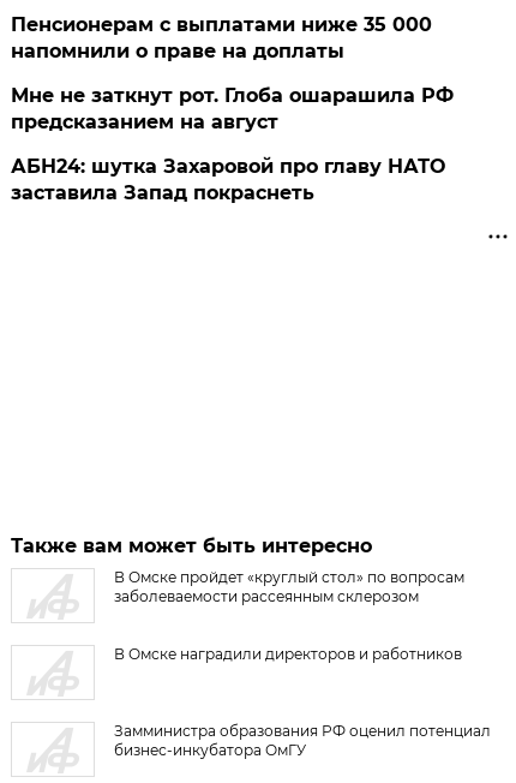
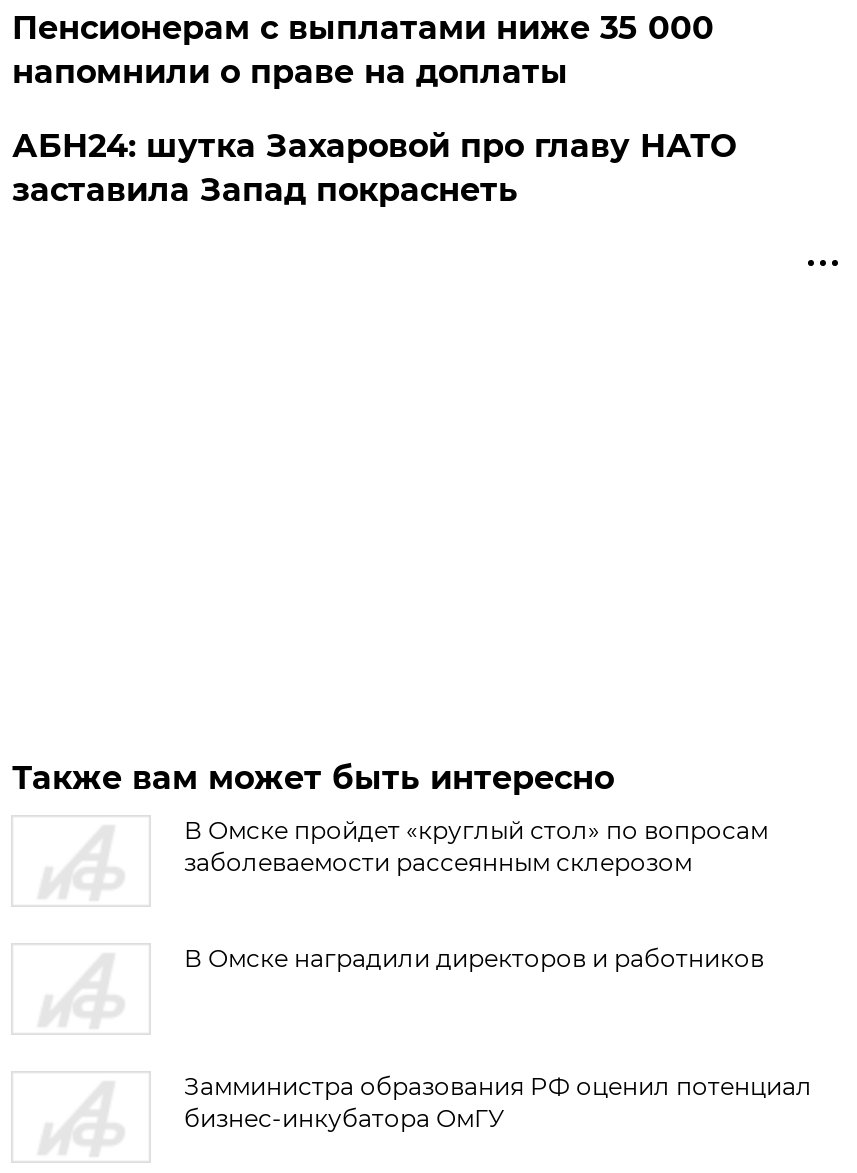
- Мне не заткнут рот. Глоба ошарашила РФ
- предсказанием на август
